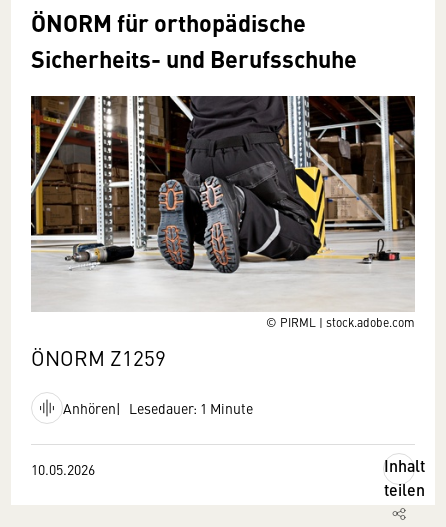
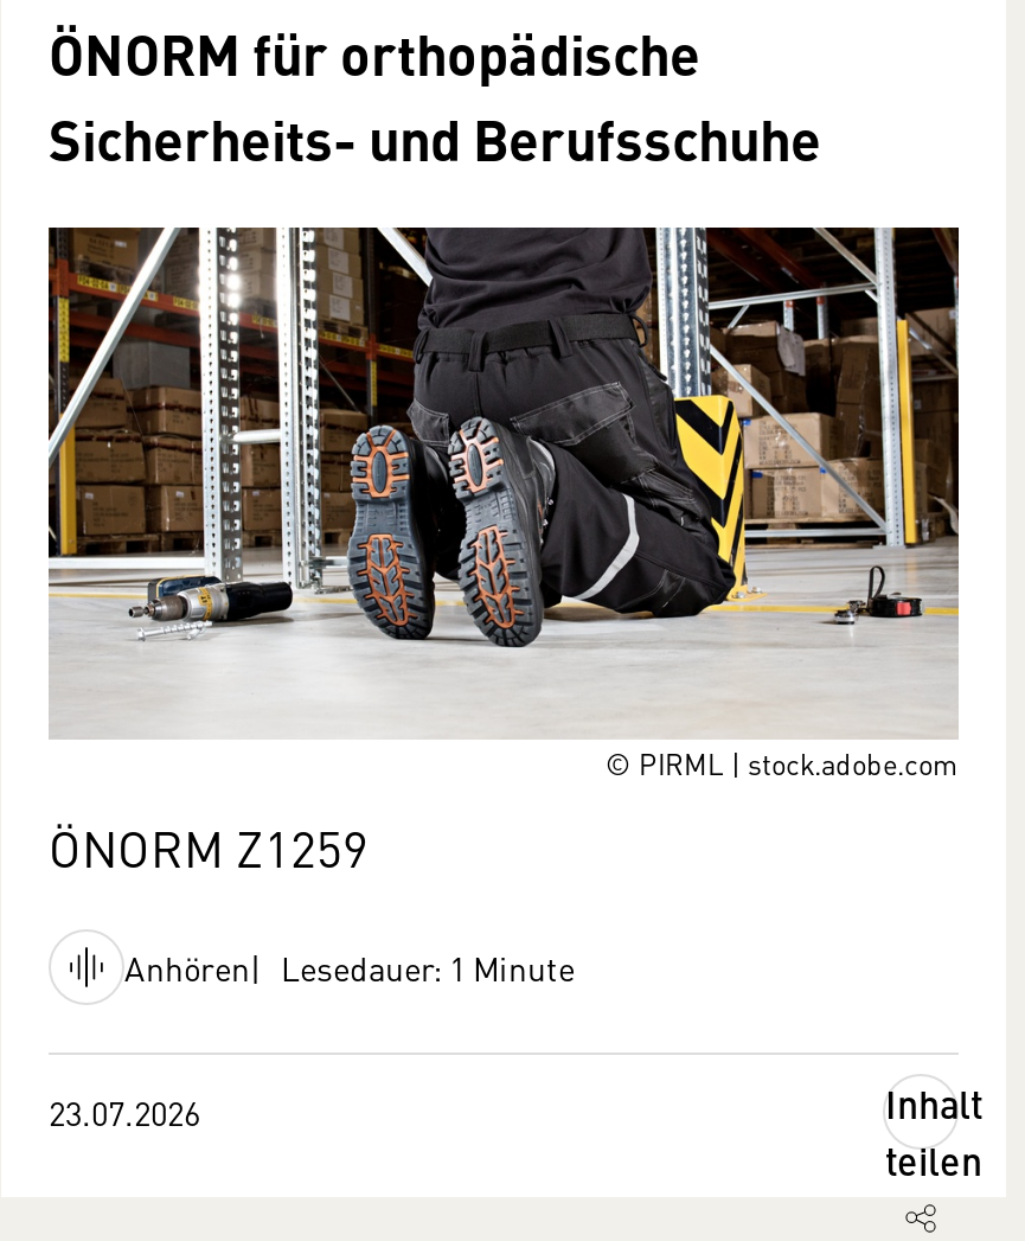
- 10.05.2026
+ 23.07.2026
